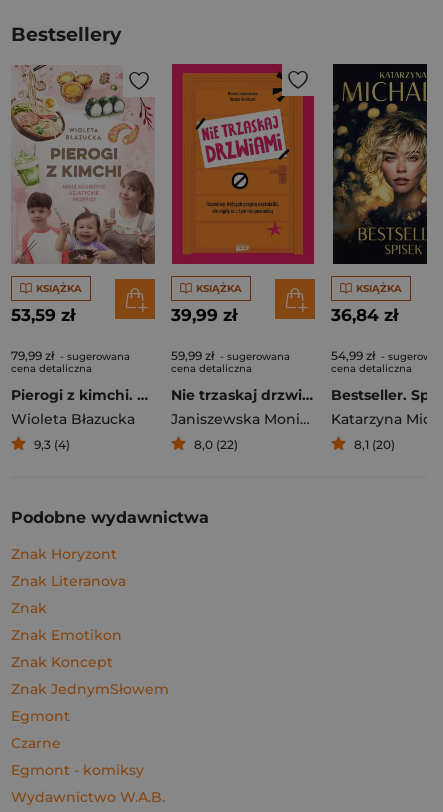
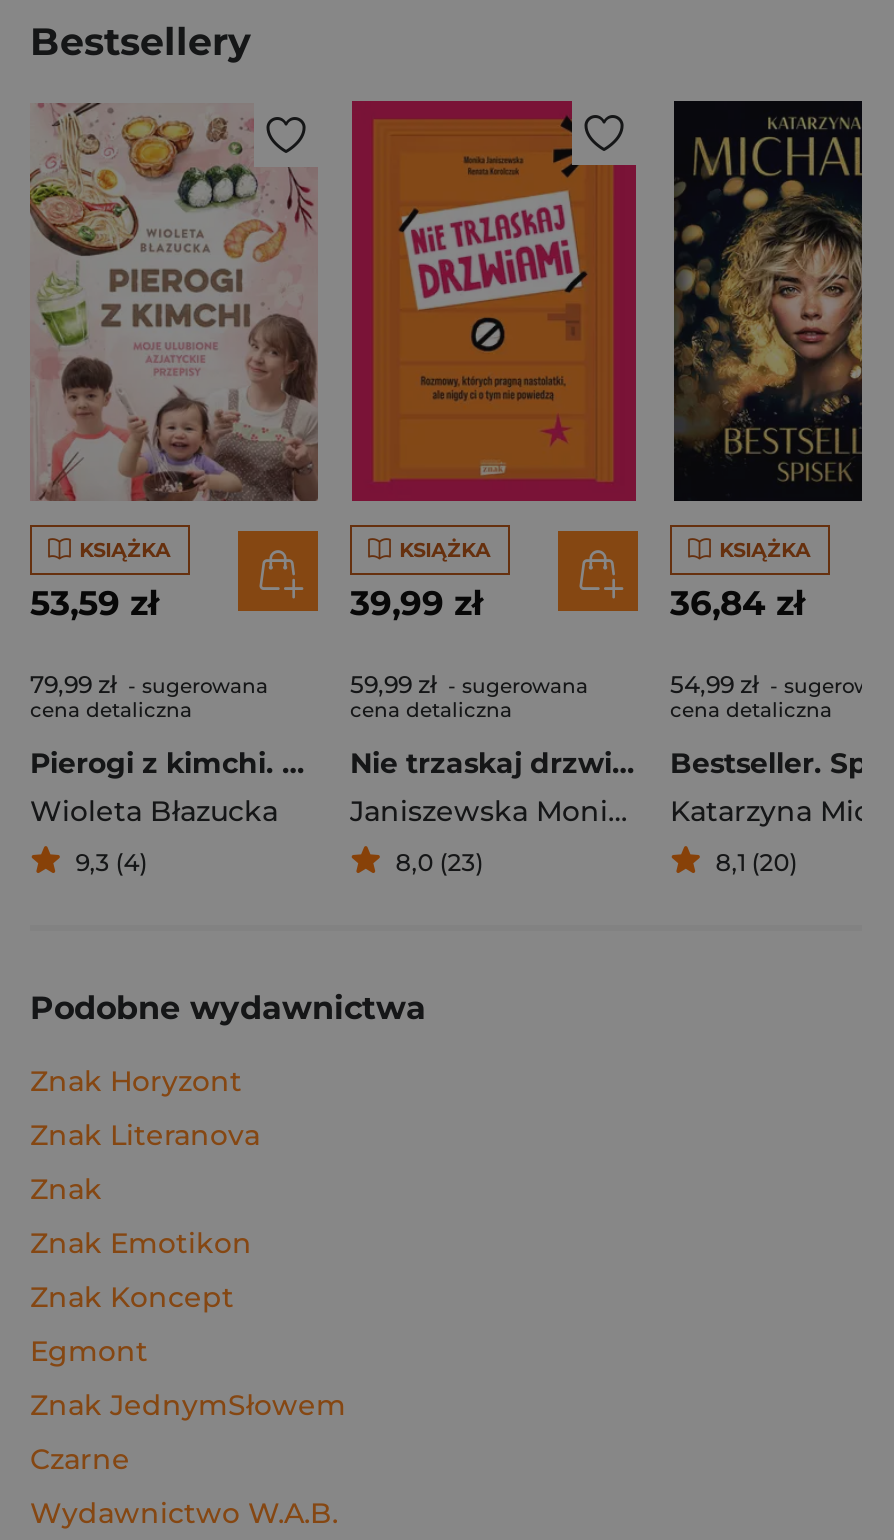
- 8,0 (22)
+ 8,0 (23)

moved down: Znak JednymSłowem

moved up: Egmont

- Egmont - komiksy
